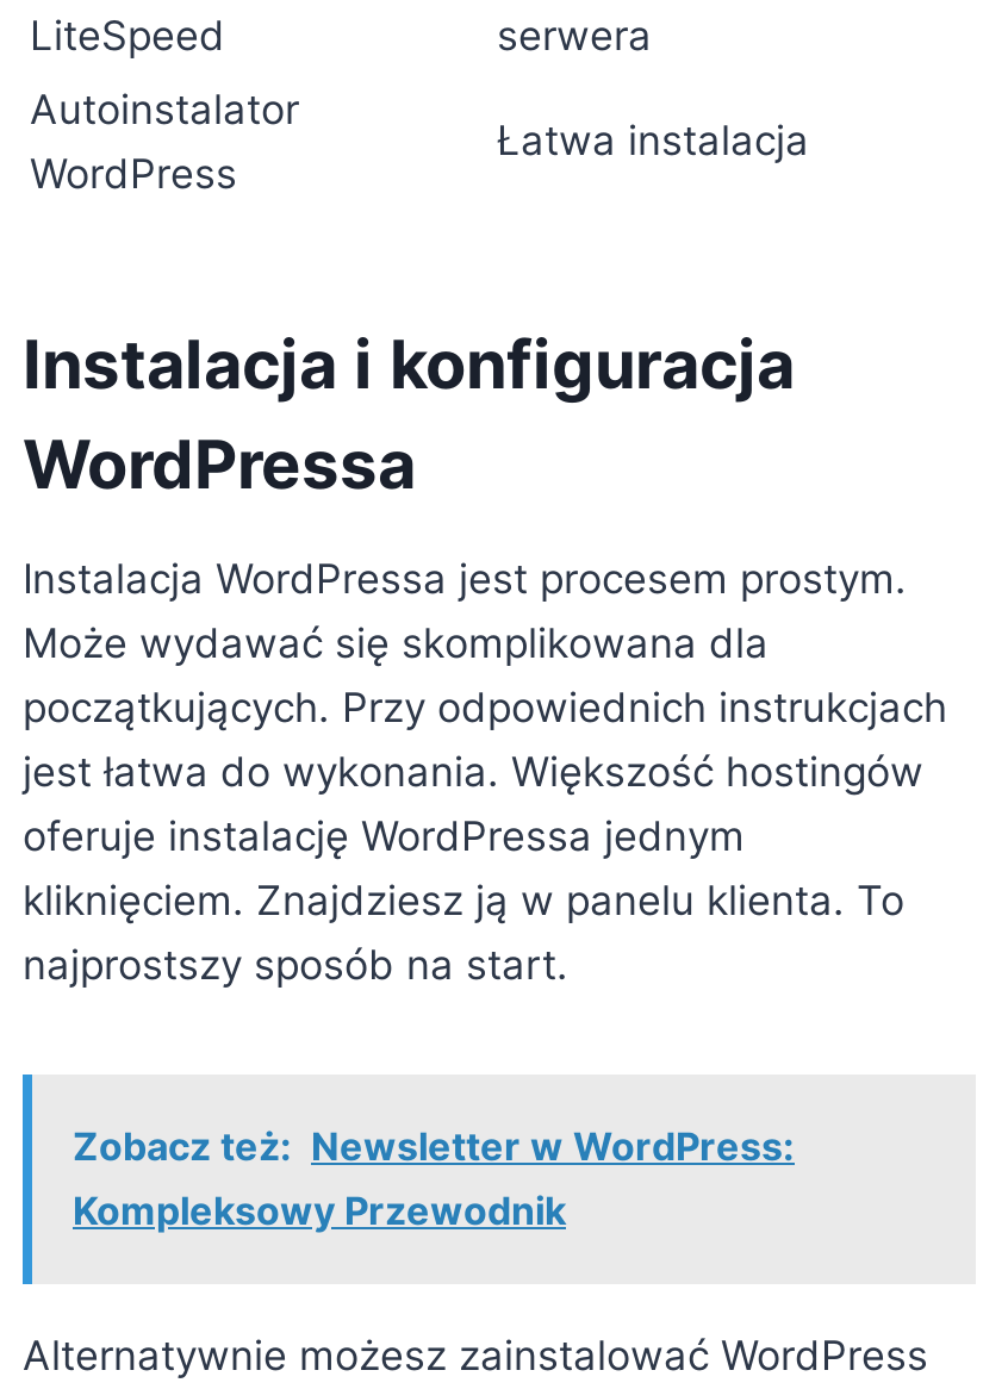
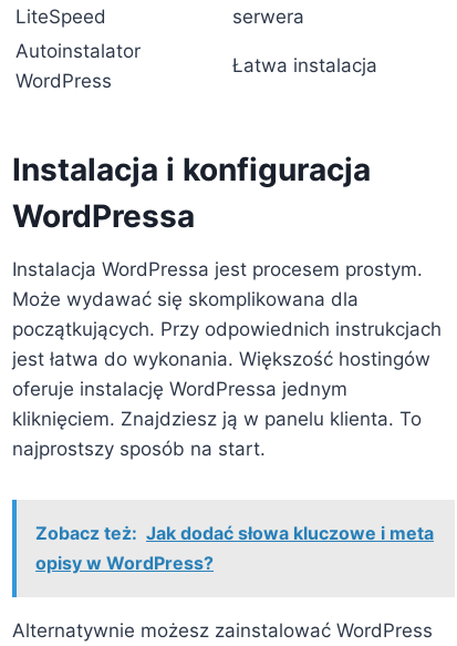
- Zobacz też: Newsletter w WordPress:
- Kompleksowy Przewodnik
+ Zobacz też: Jak dodać słowa kluczowe i meta
+ opisy w WordPress?
